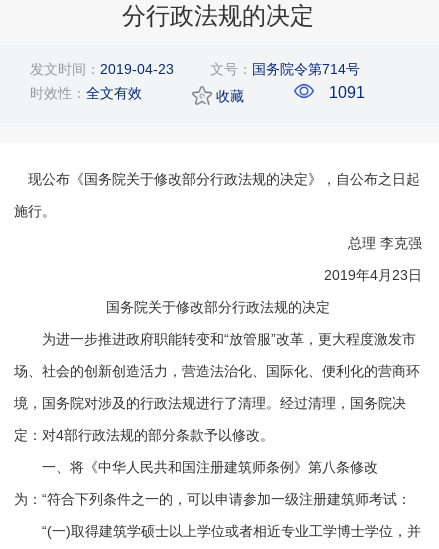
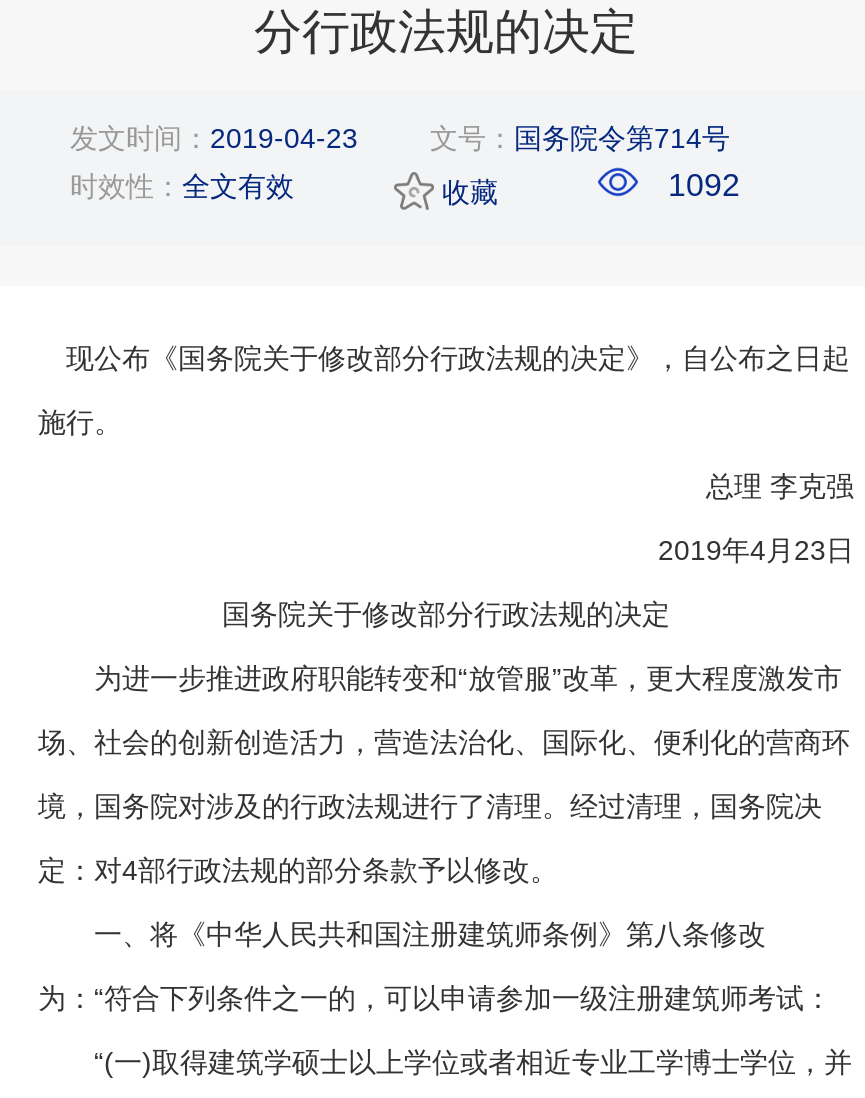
- 1091
+ 1092
